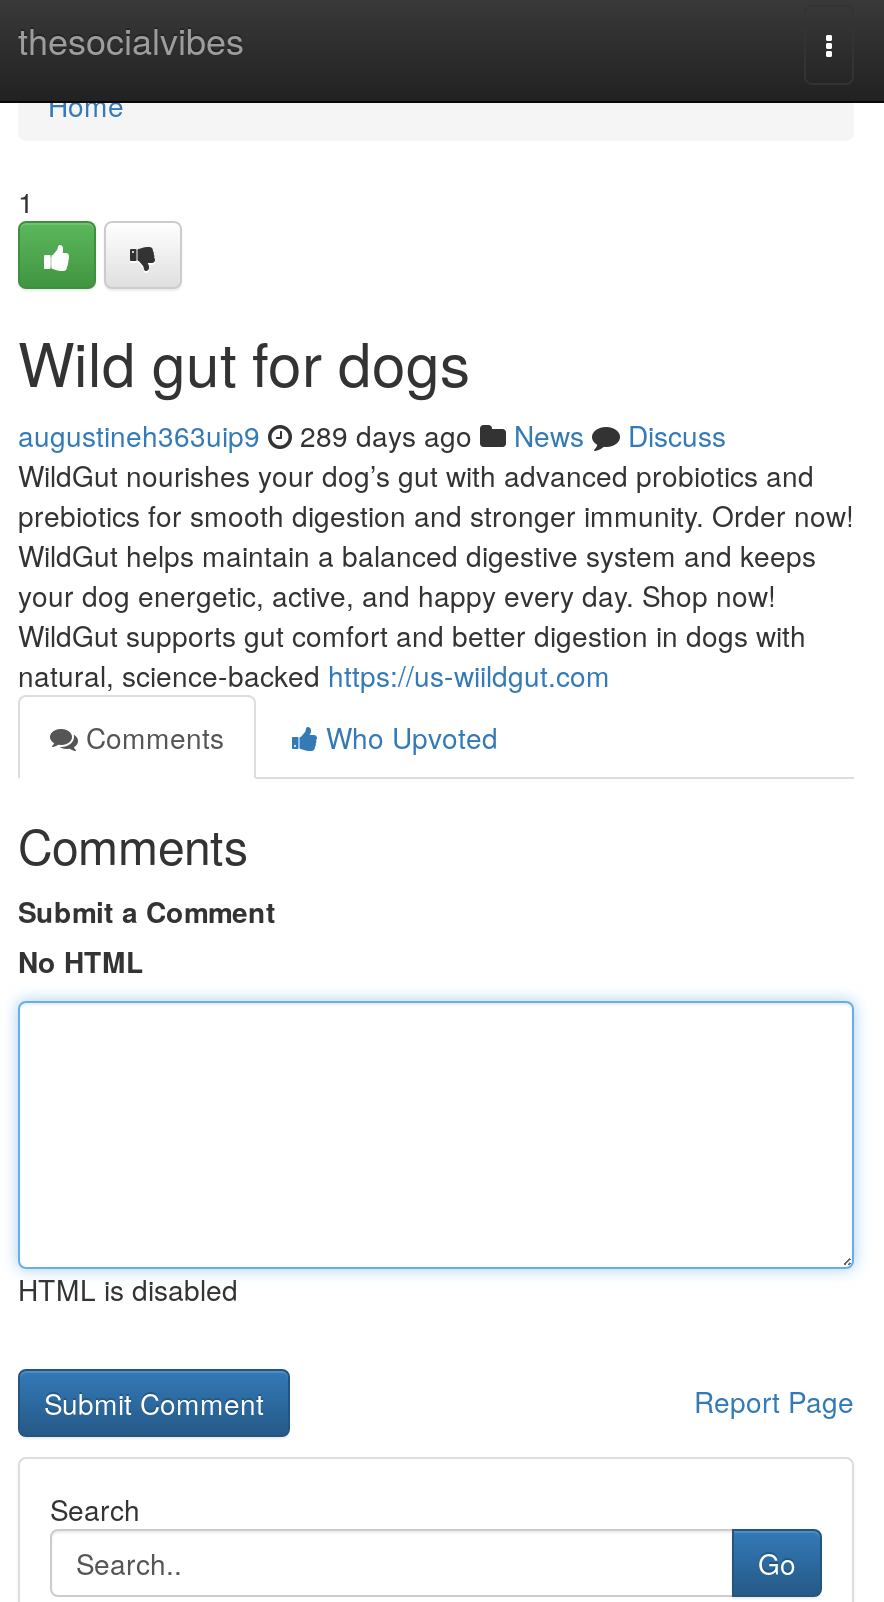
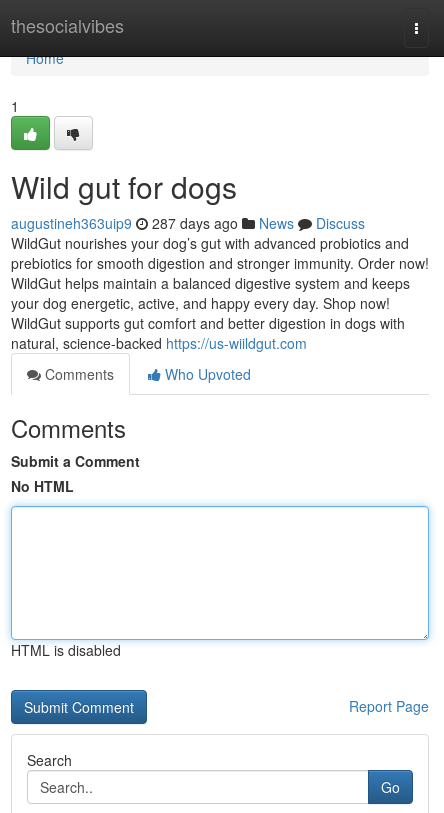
- augustineh363uip9 289 days ago News Discuss
+ augustineh363uip9 287 days ago News Discuss
